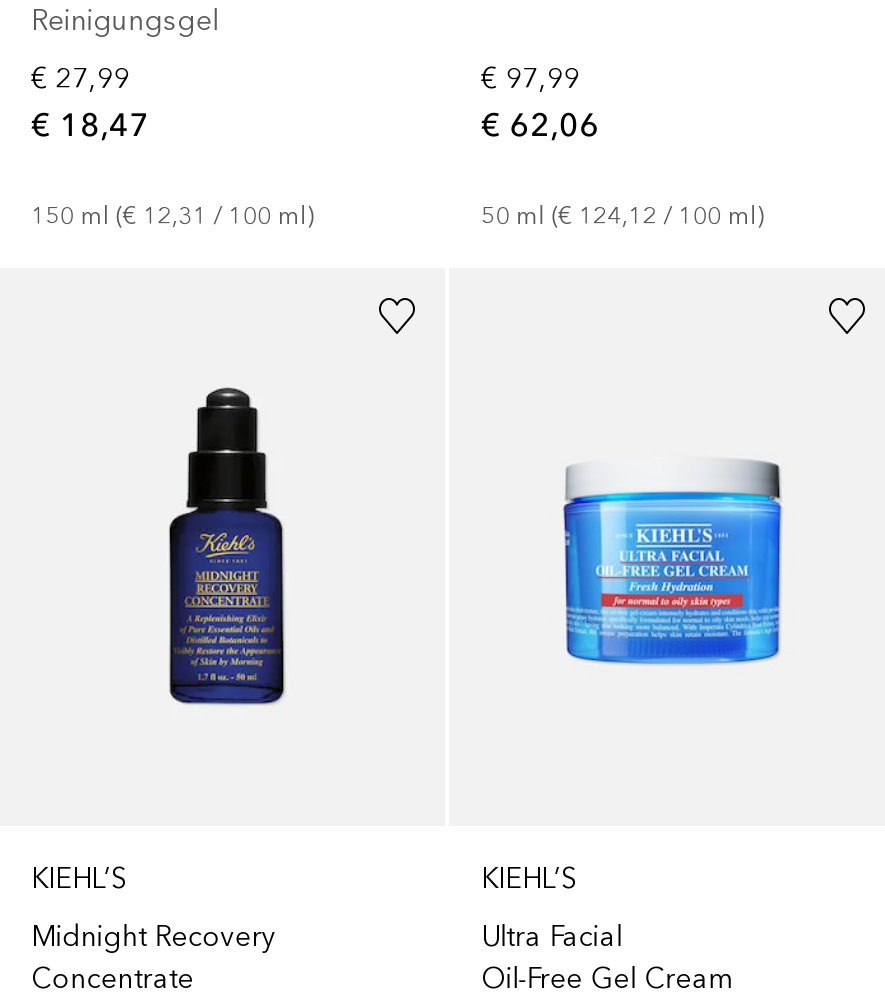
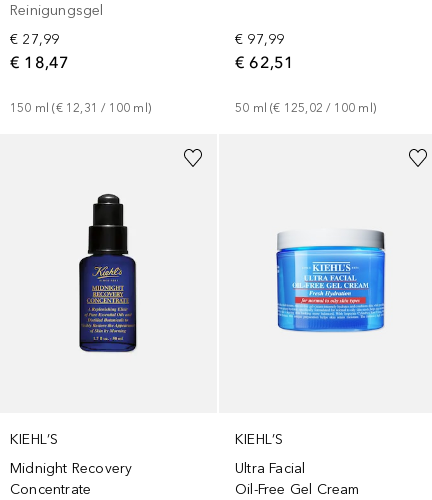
- € 62,06
+ € 62,51

- 50 ml (€ 124,12 / 100 ml)
+ 50 ml (€ 125,02 / 100 ml)
